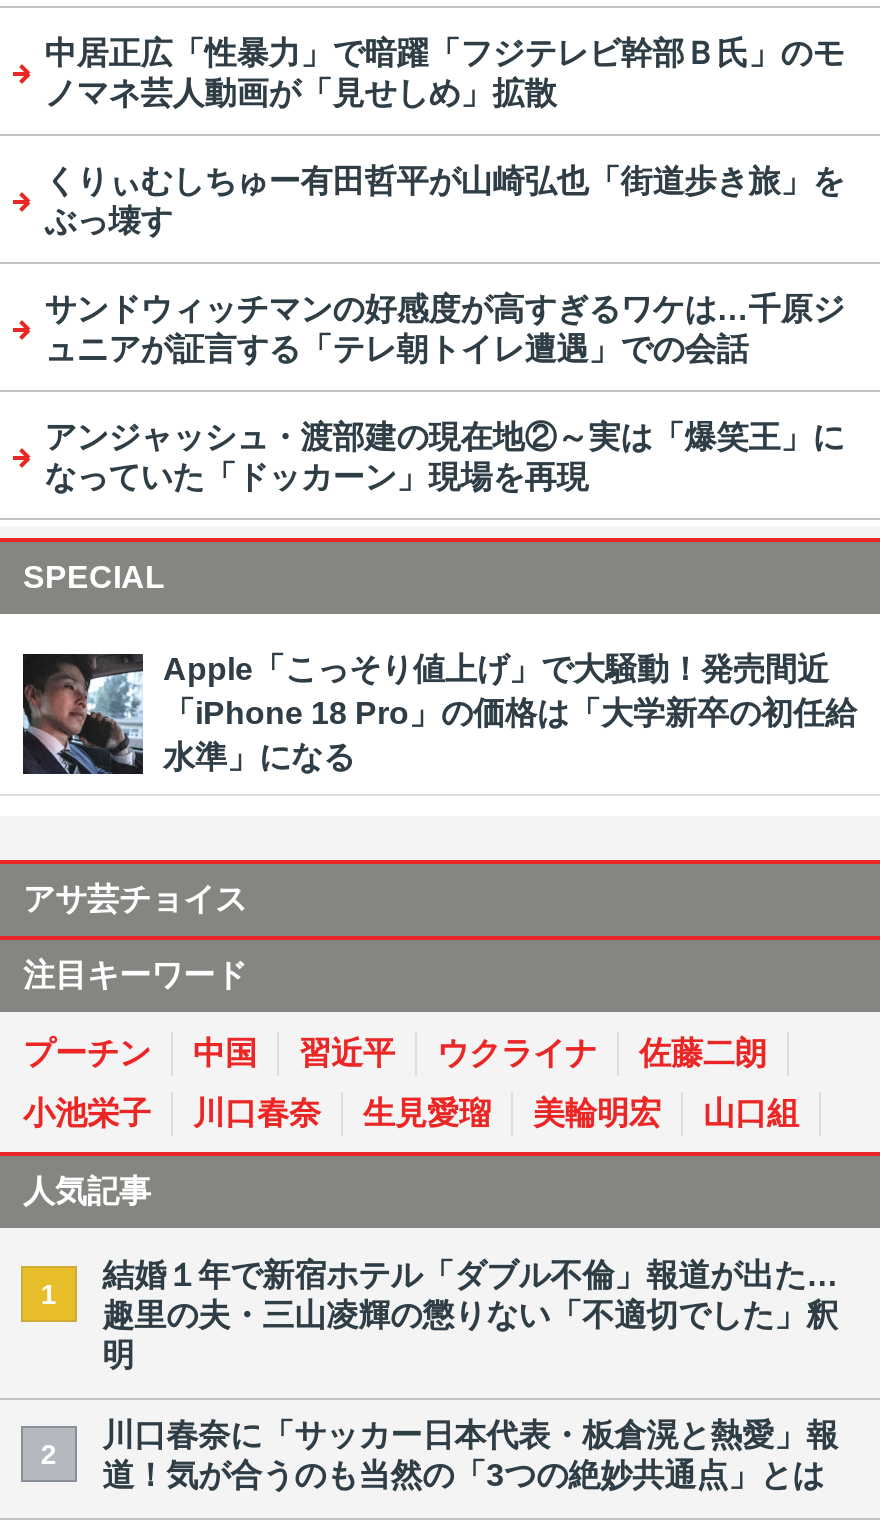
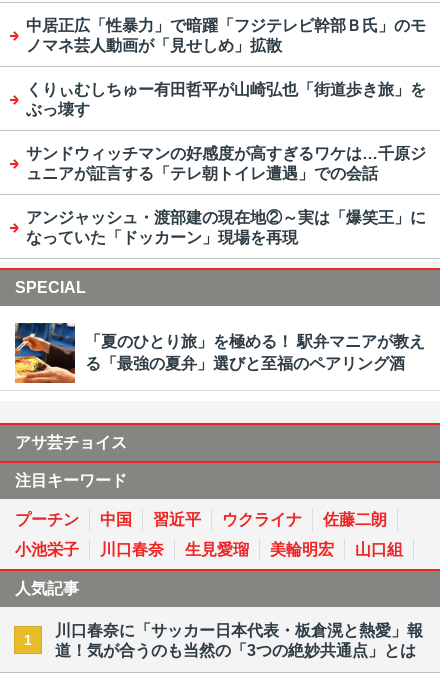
- [image]
- Apple「こっそり値上げ」で大騒動！発売間近
- 「iPhone 18 Pro」の価格は「大学新卒の初任給
- 水準」になる
+ [image]
+ 「夏のひとり旅」を極める！ 駅弁マニアが教え
+ る「最強の夏弁」選びと至福のペアリング酒

- 結婚１年で新宿ホテル「ダブル不倫」報道が出た…
- 趣里の夫・三山凌輝の懲りない「不適切でした」釈
- 明
- 2
